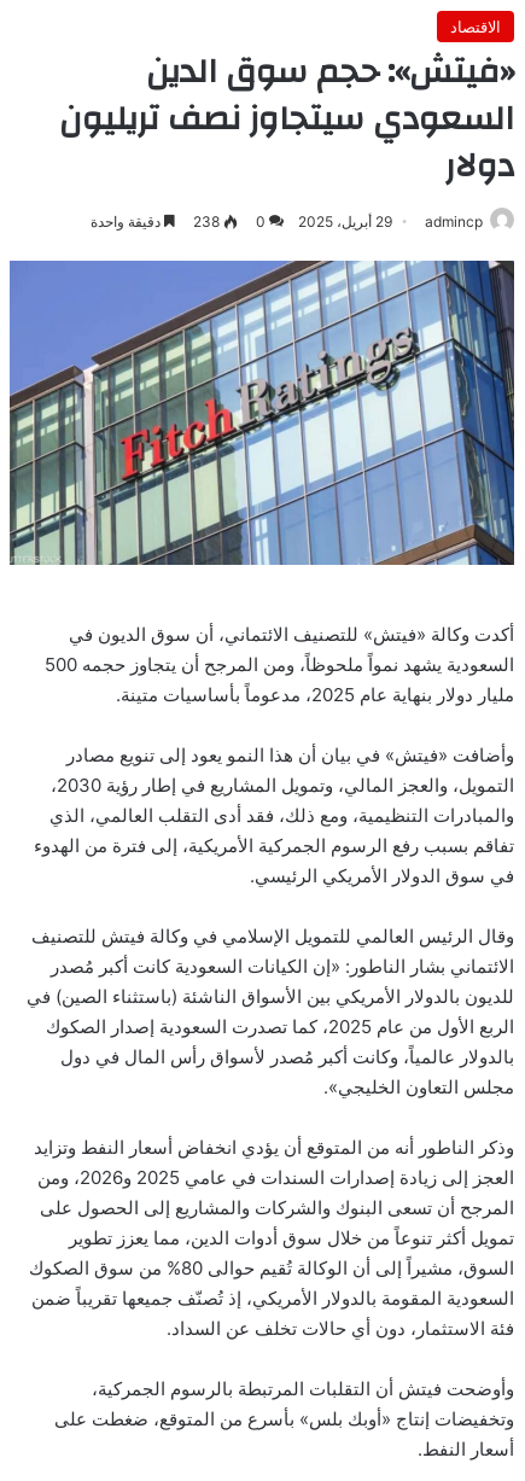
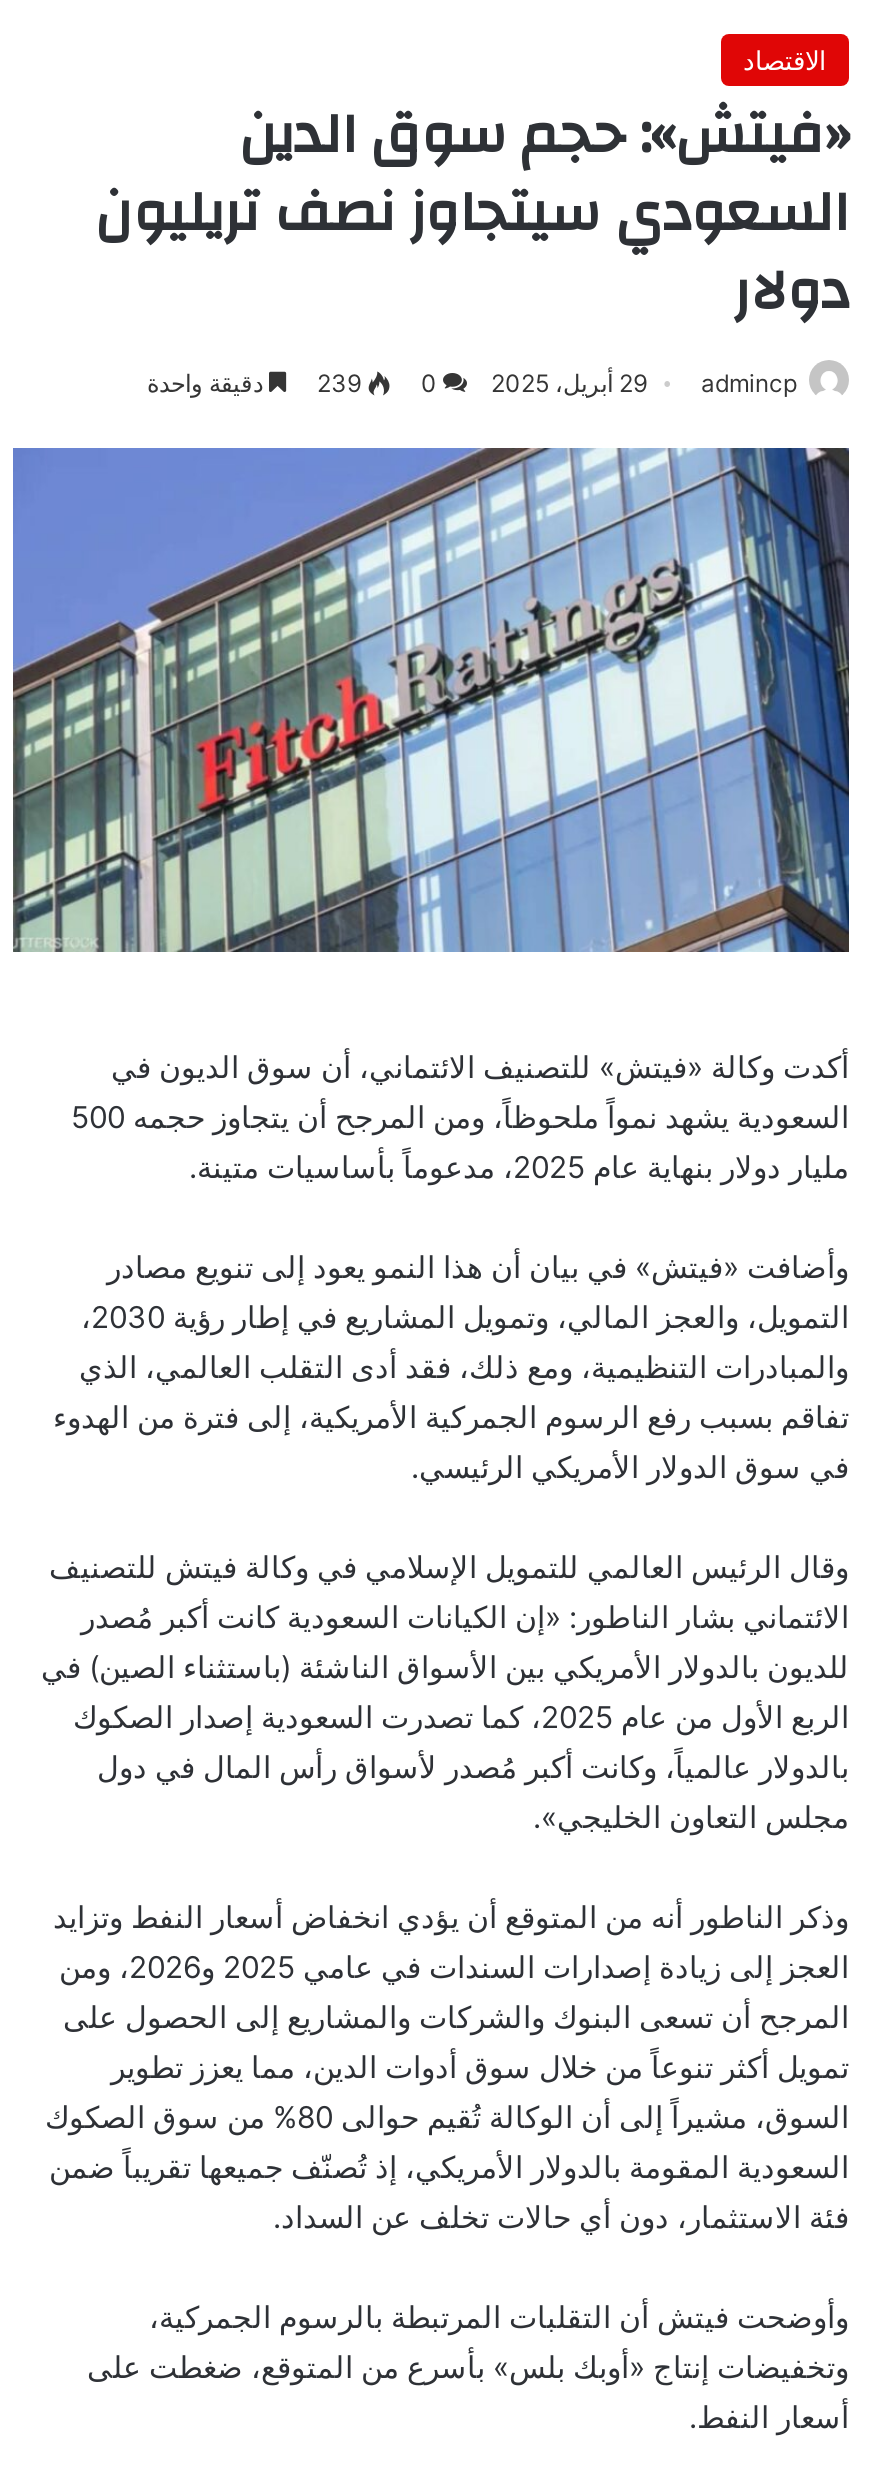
- 0 238 دقيقة واحدة
+ 0 239 دقيقة واحدة
